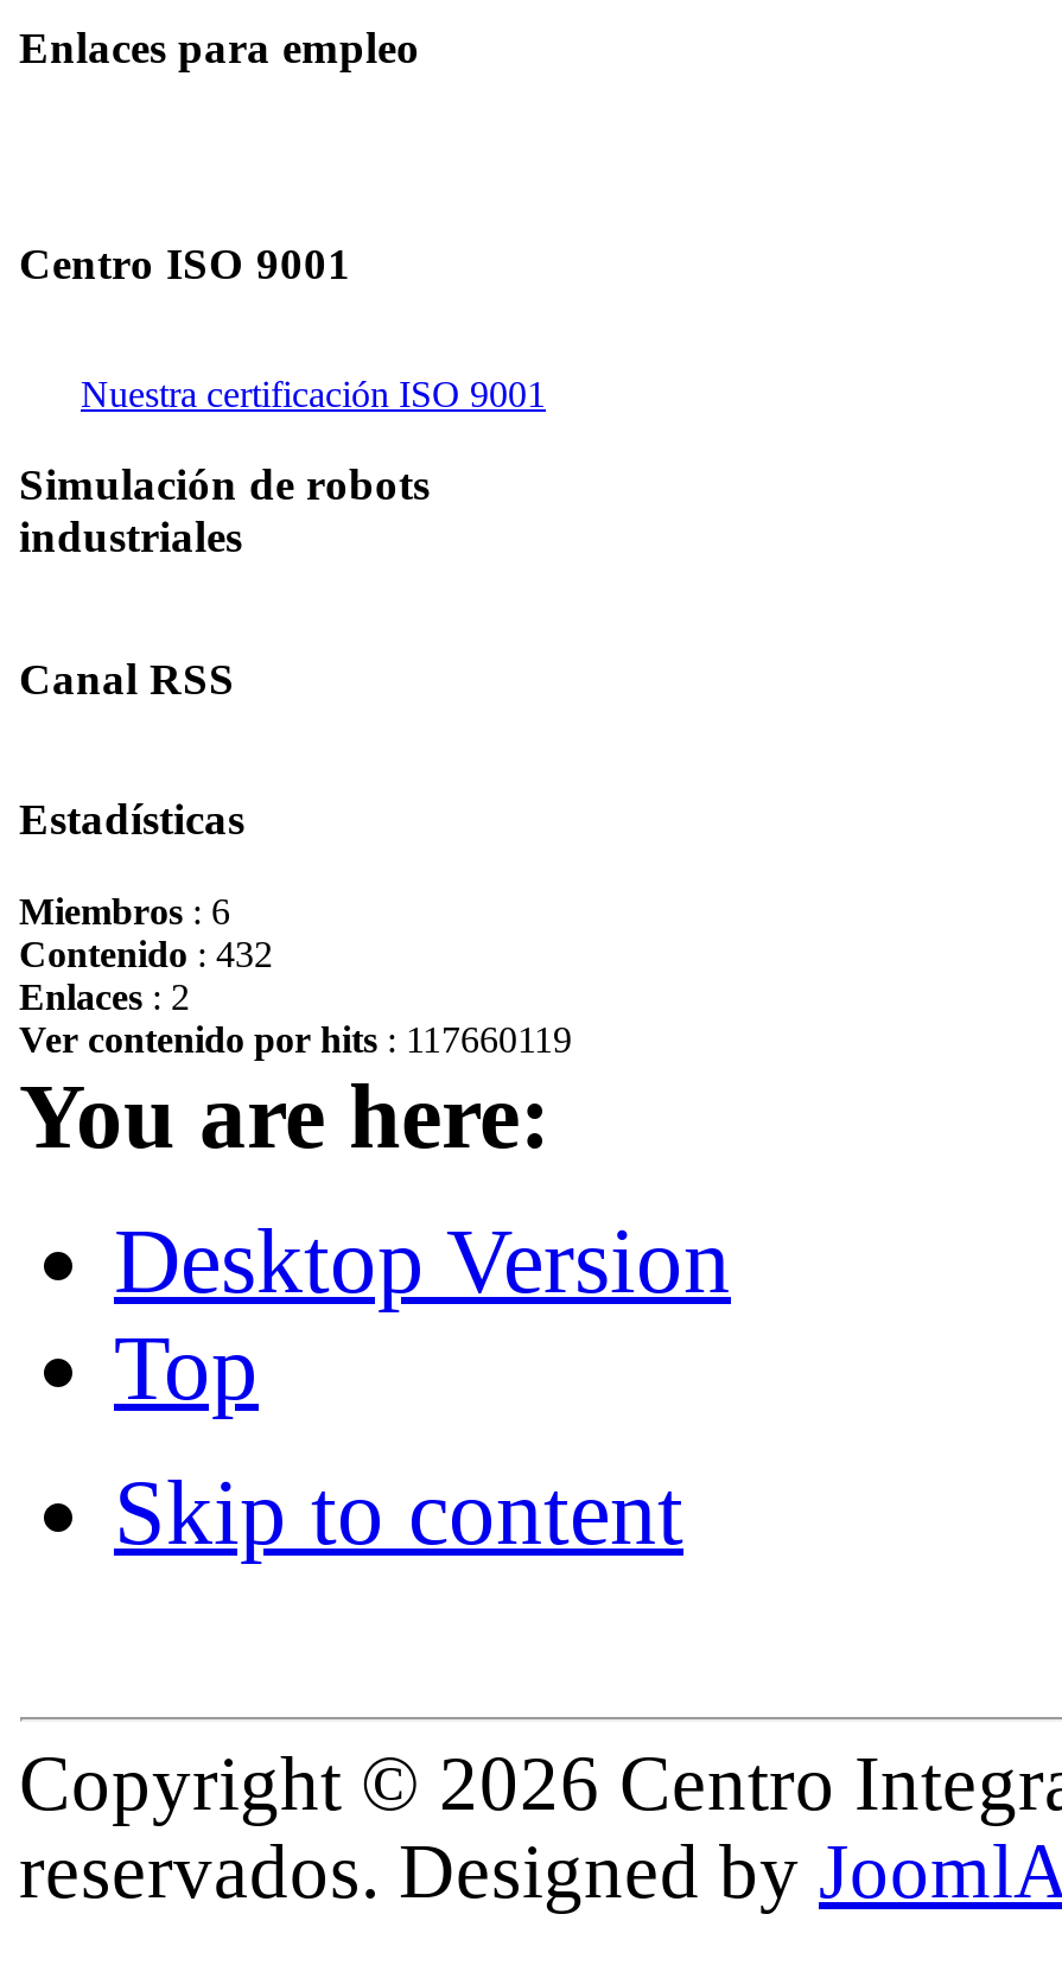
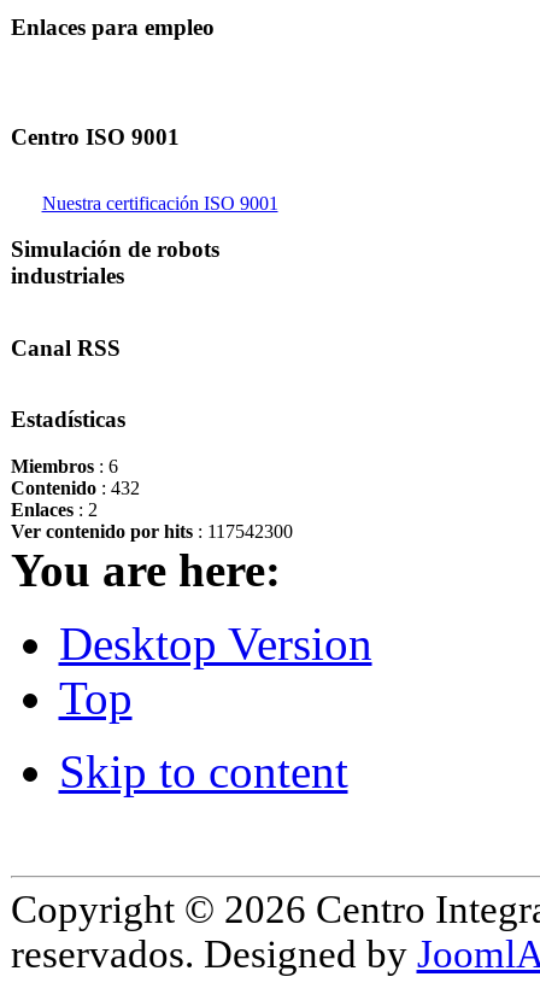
- Ver contenido por hits: 117660119
+ Ver contenido por hits: 117542300
